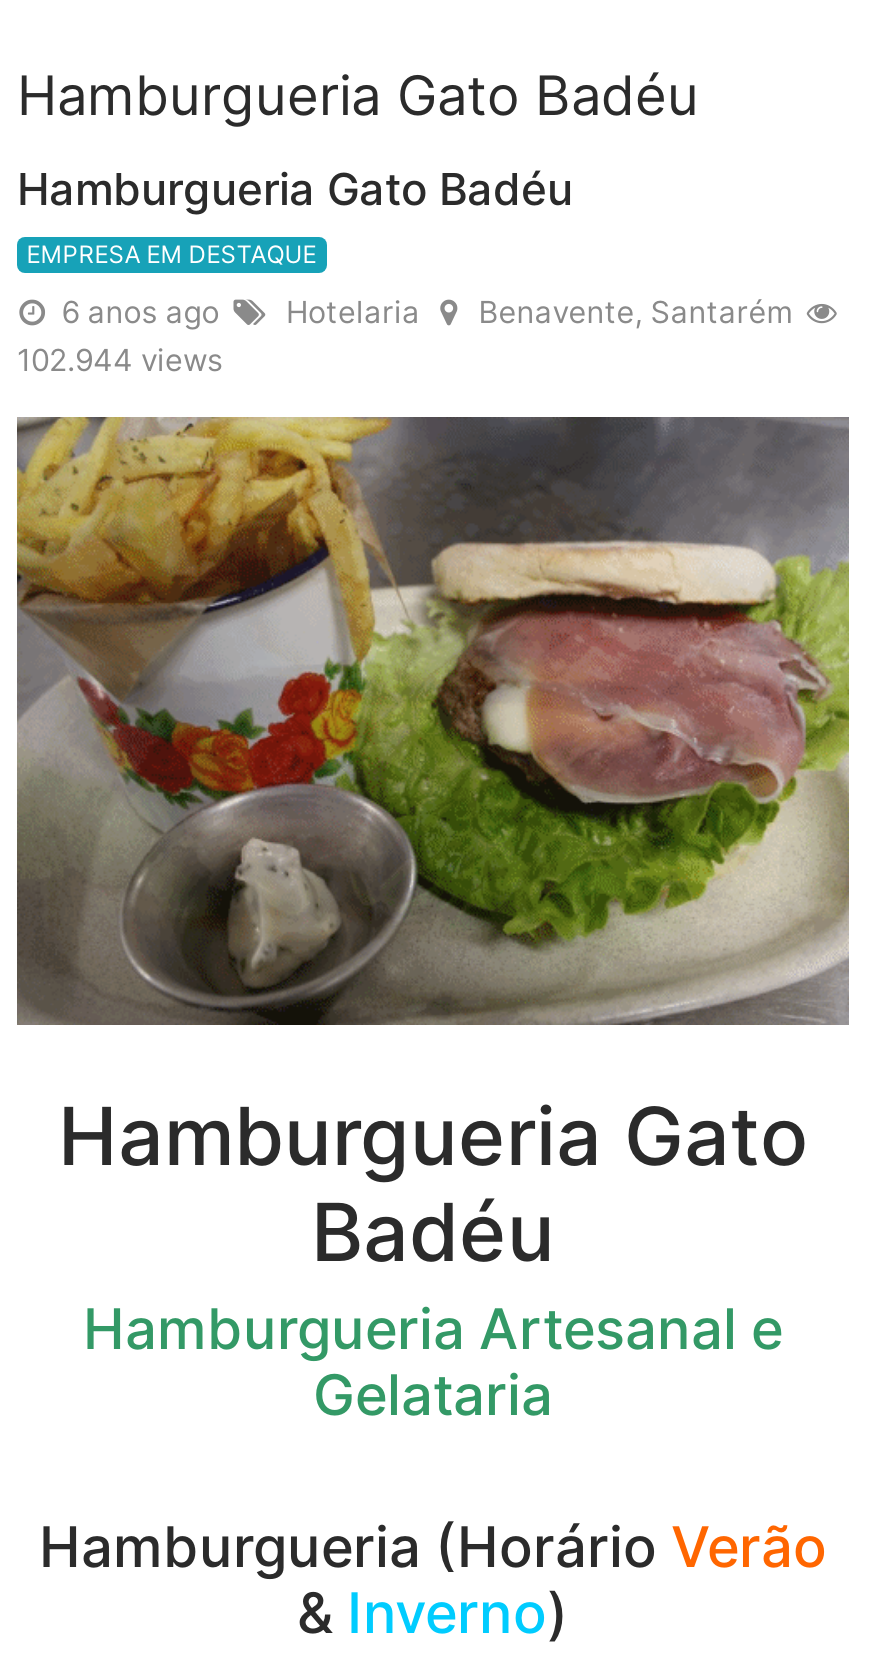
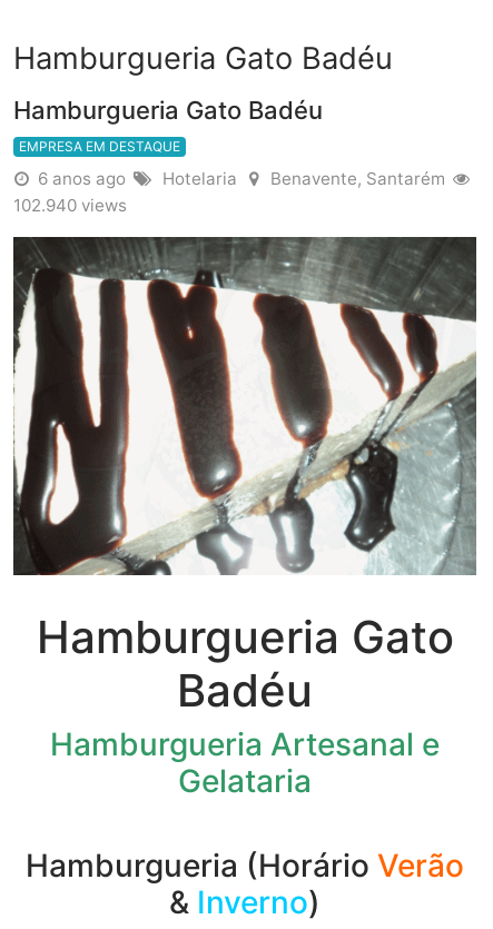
- 102.944 views
+ 102.940 views

- [image]
+ [image]
